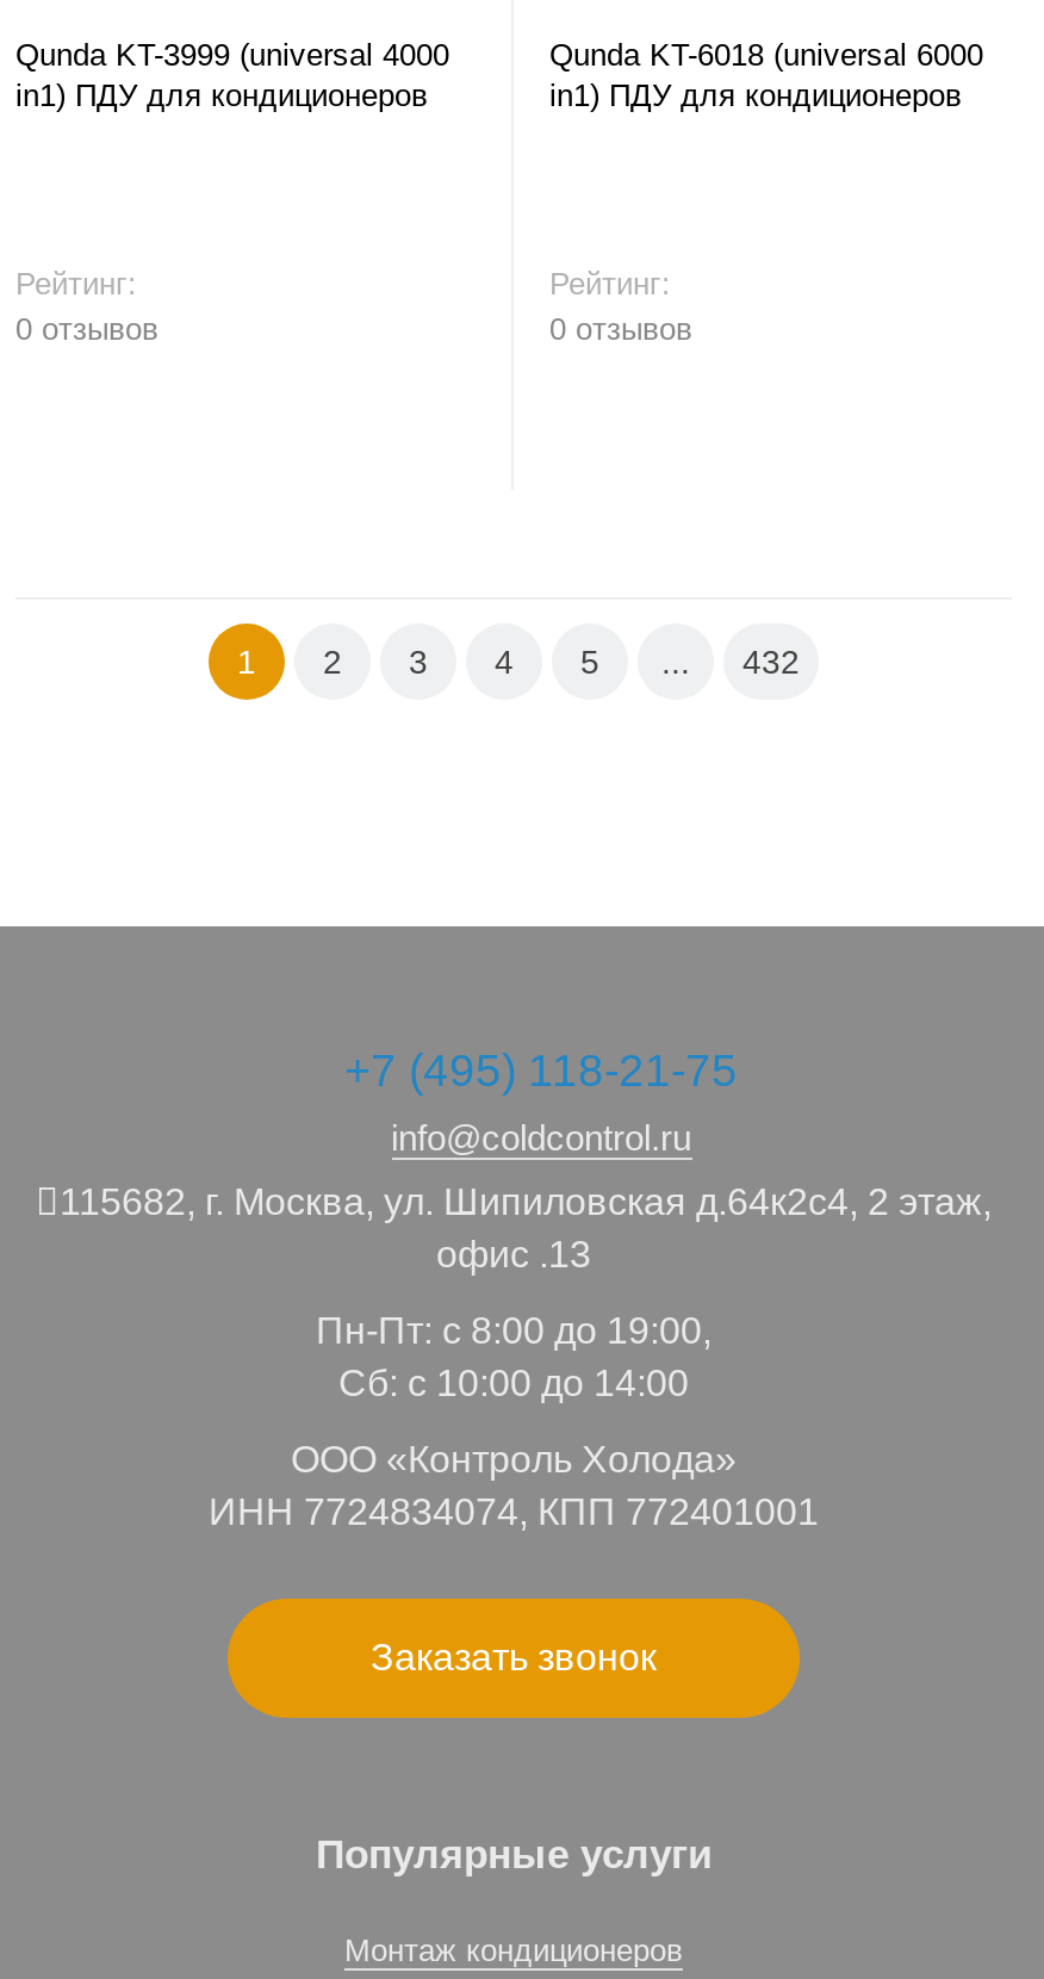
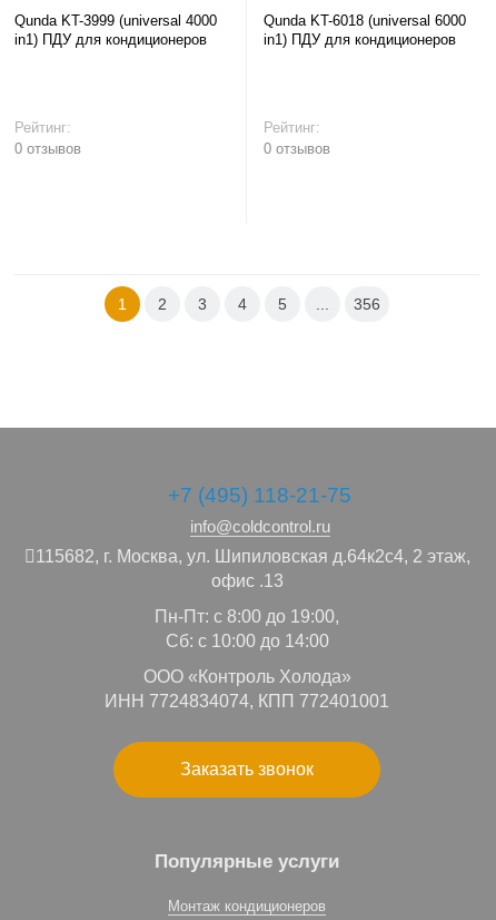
- 432
+ 356
